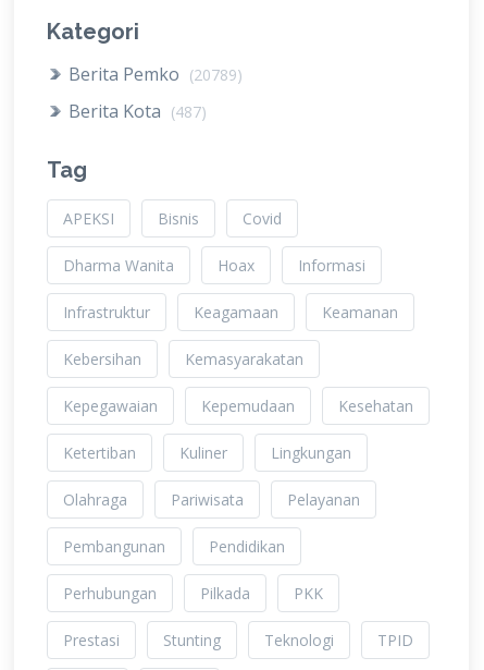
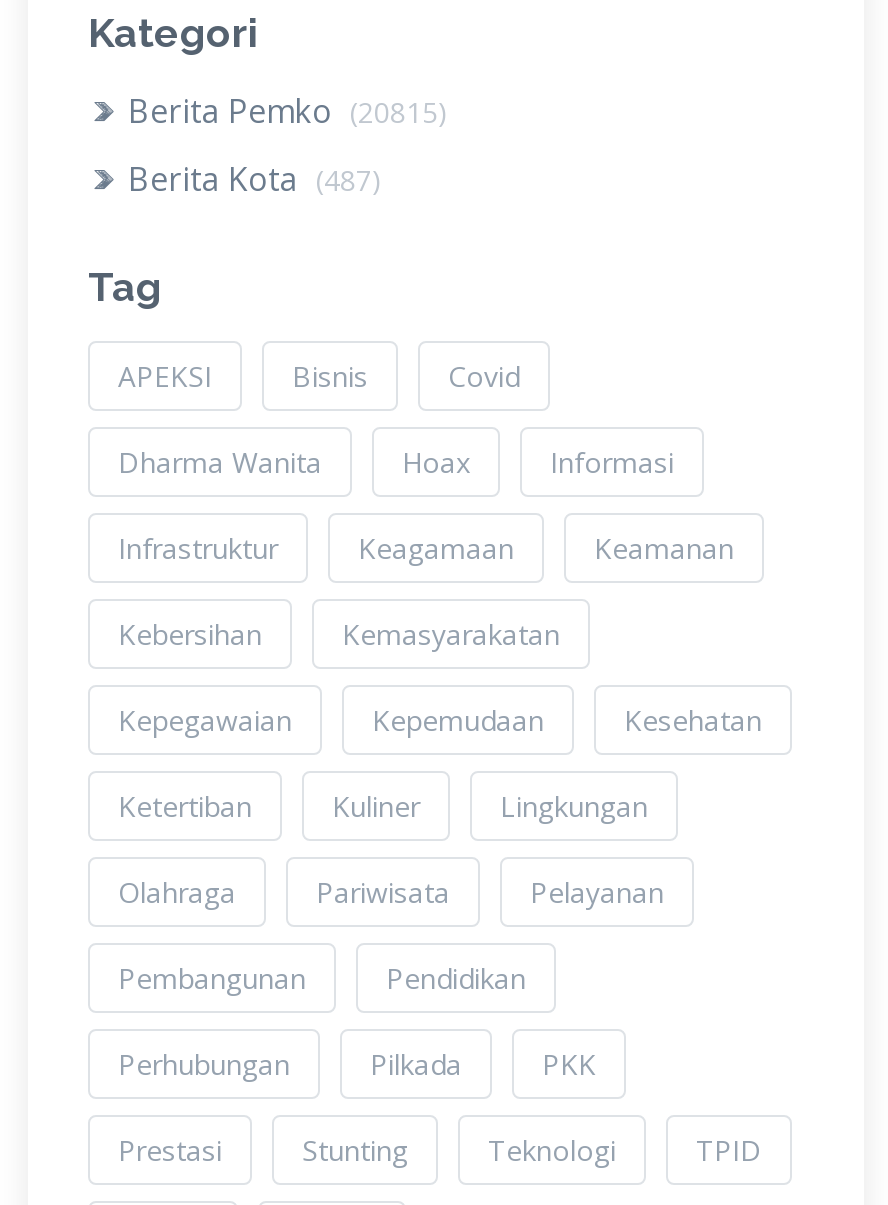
- Berita Pemko (20789)
+ Berita Pemko (20815)
